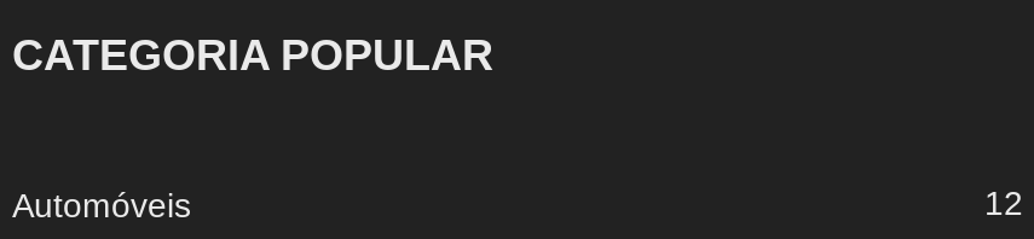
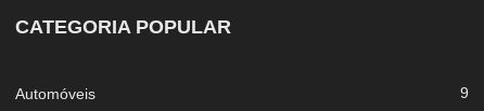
- 12
+ 9
